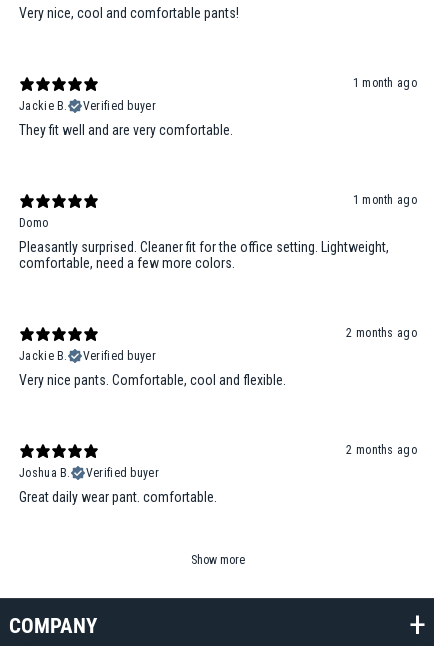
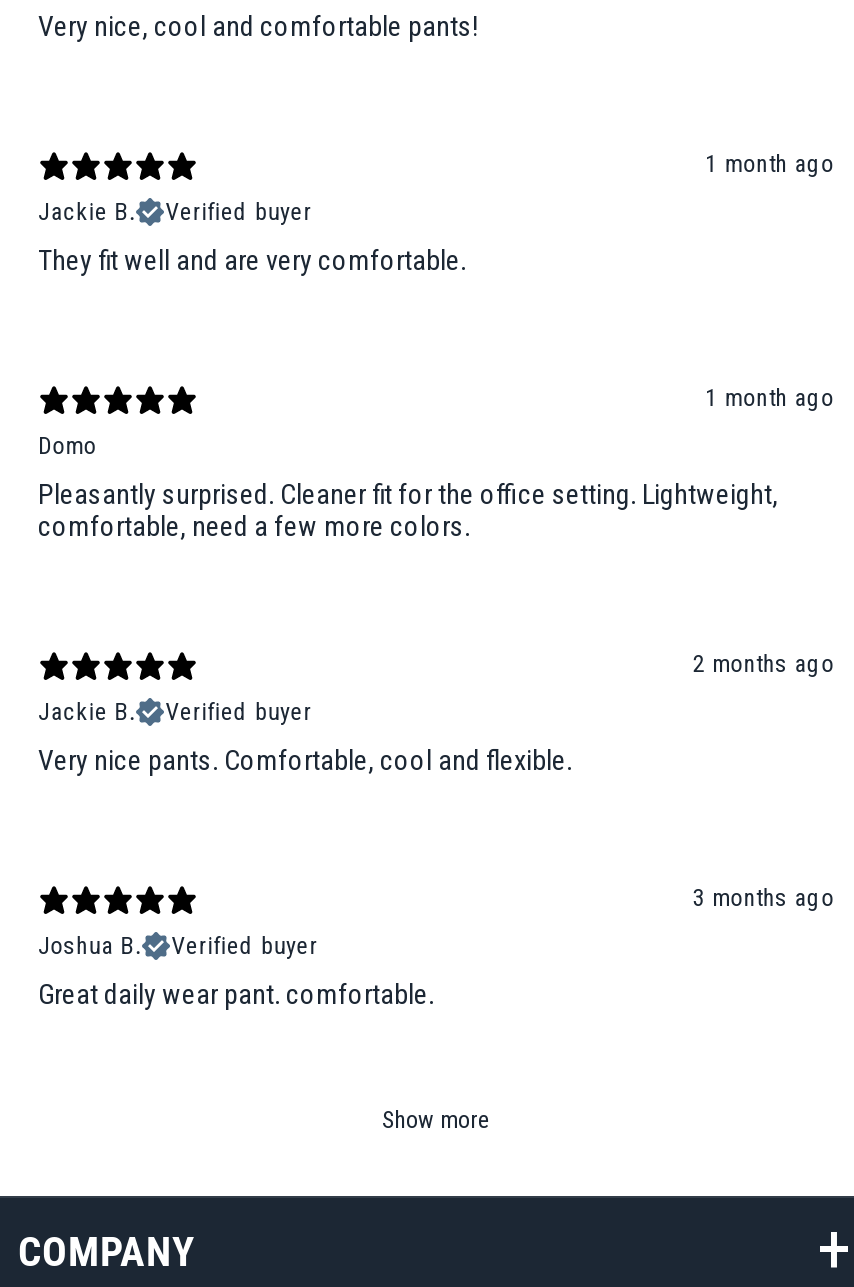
- 2 months ago
+ 3 months ago
